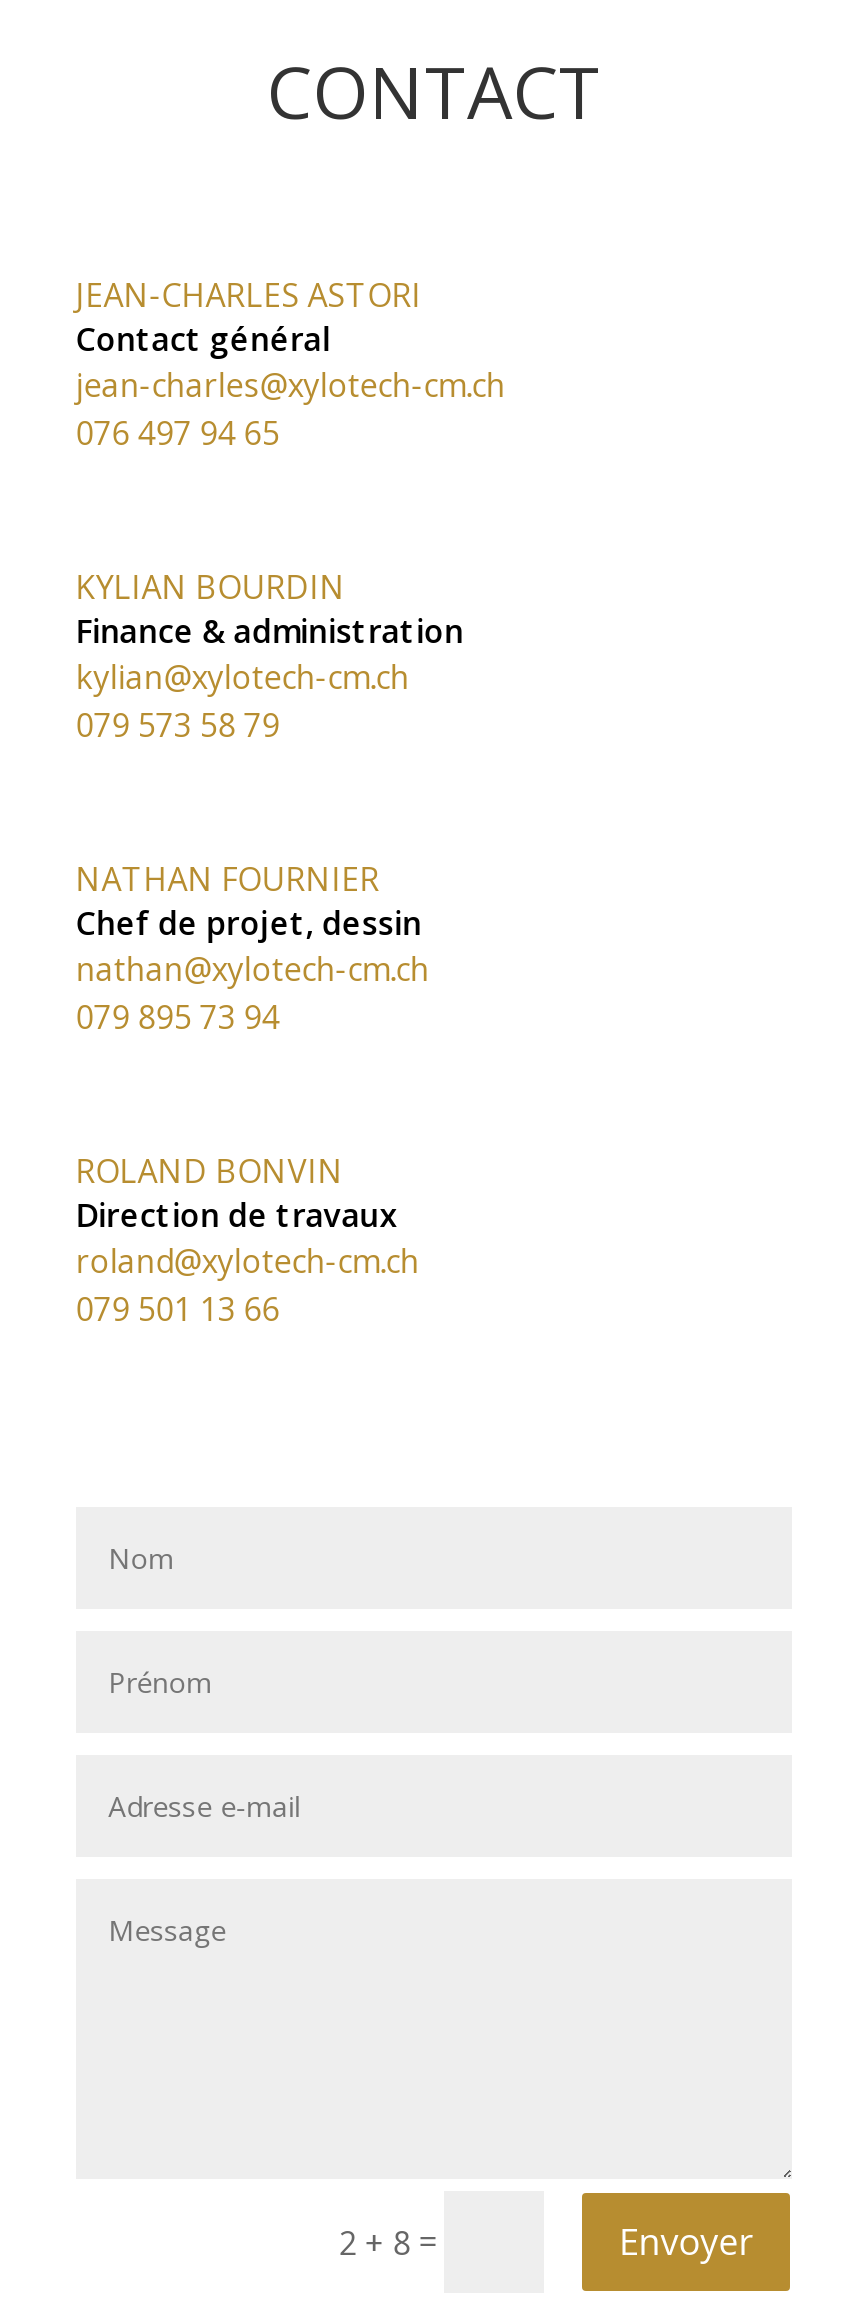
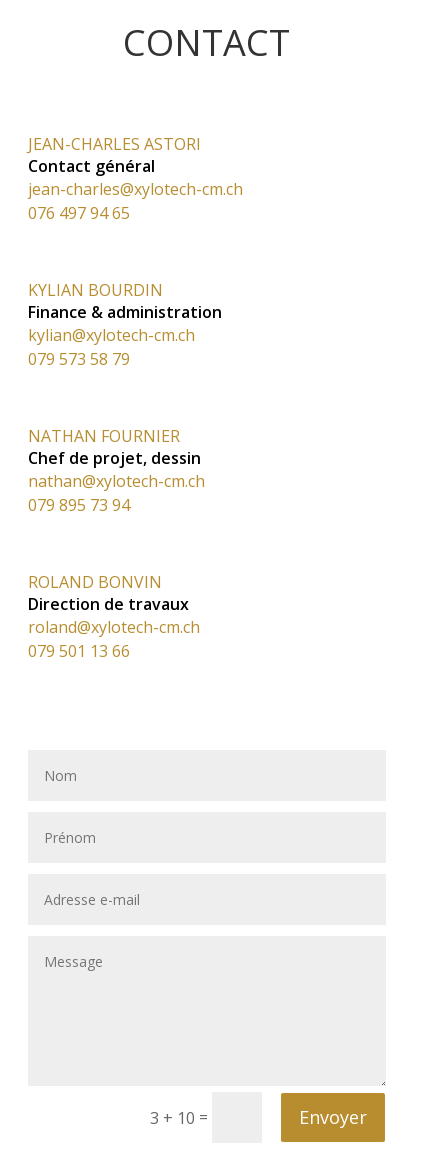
- 2 + 8 =
+ 3 + 10 =
